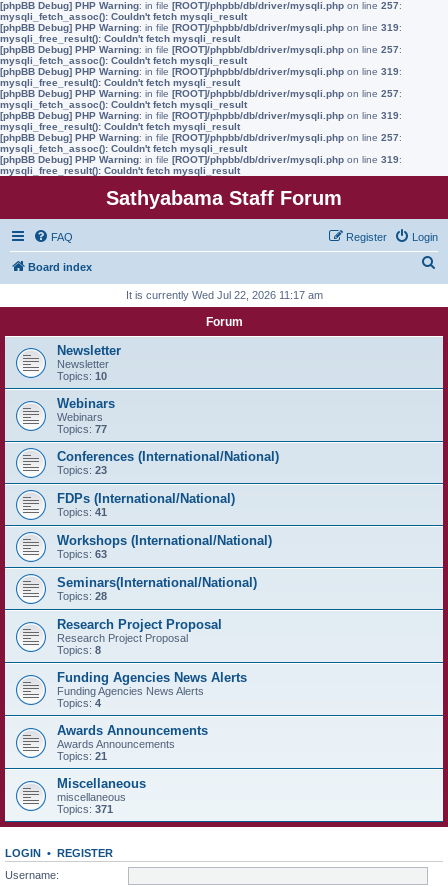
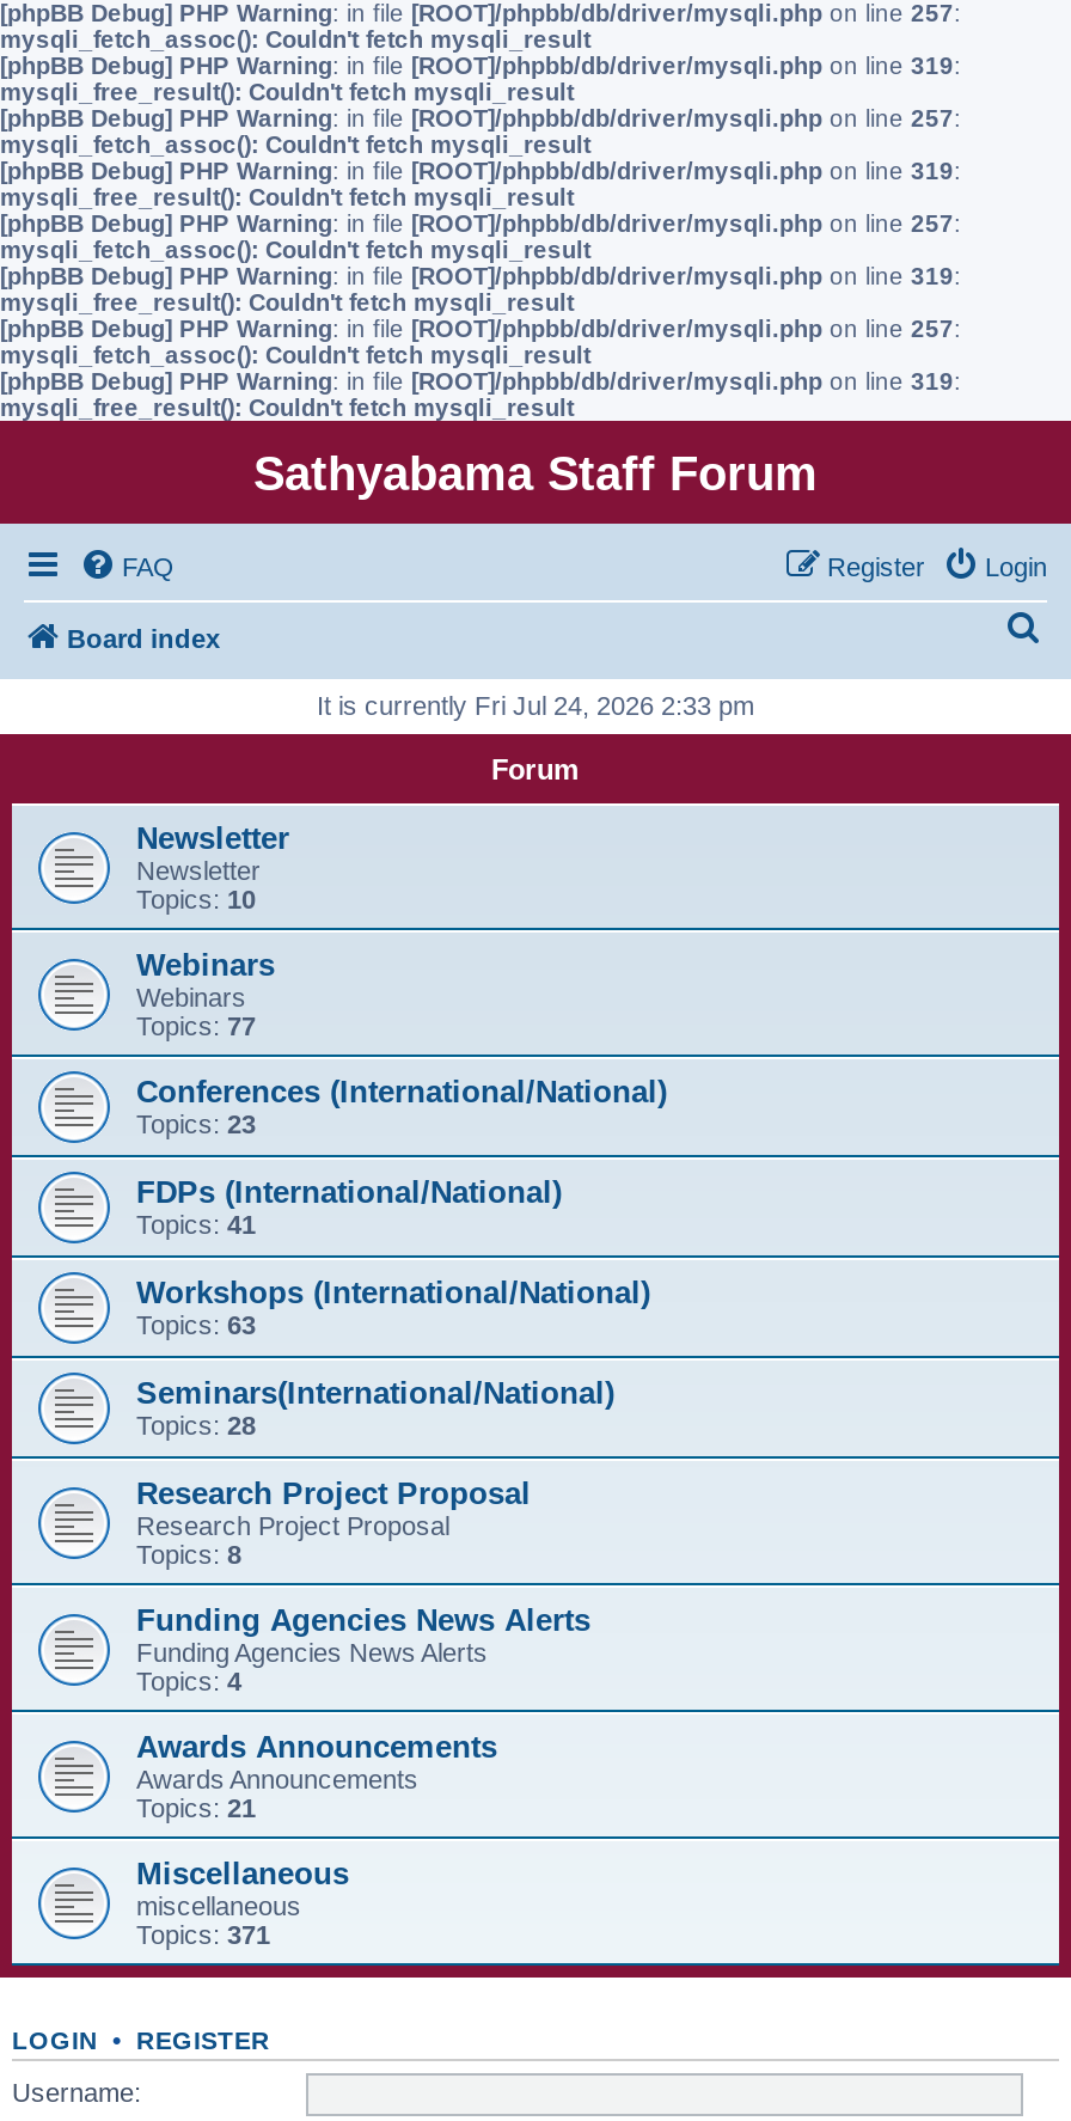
- It is currently Wed Jul 22, 2026 11:17 am
+ It is currently Fri Jul 24, 2026 2:33 pm
